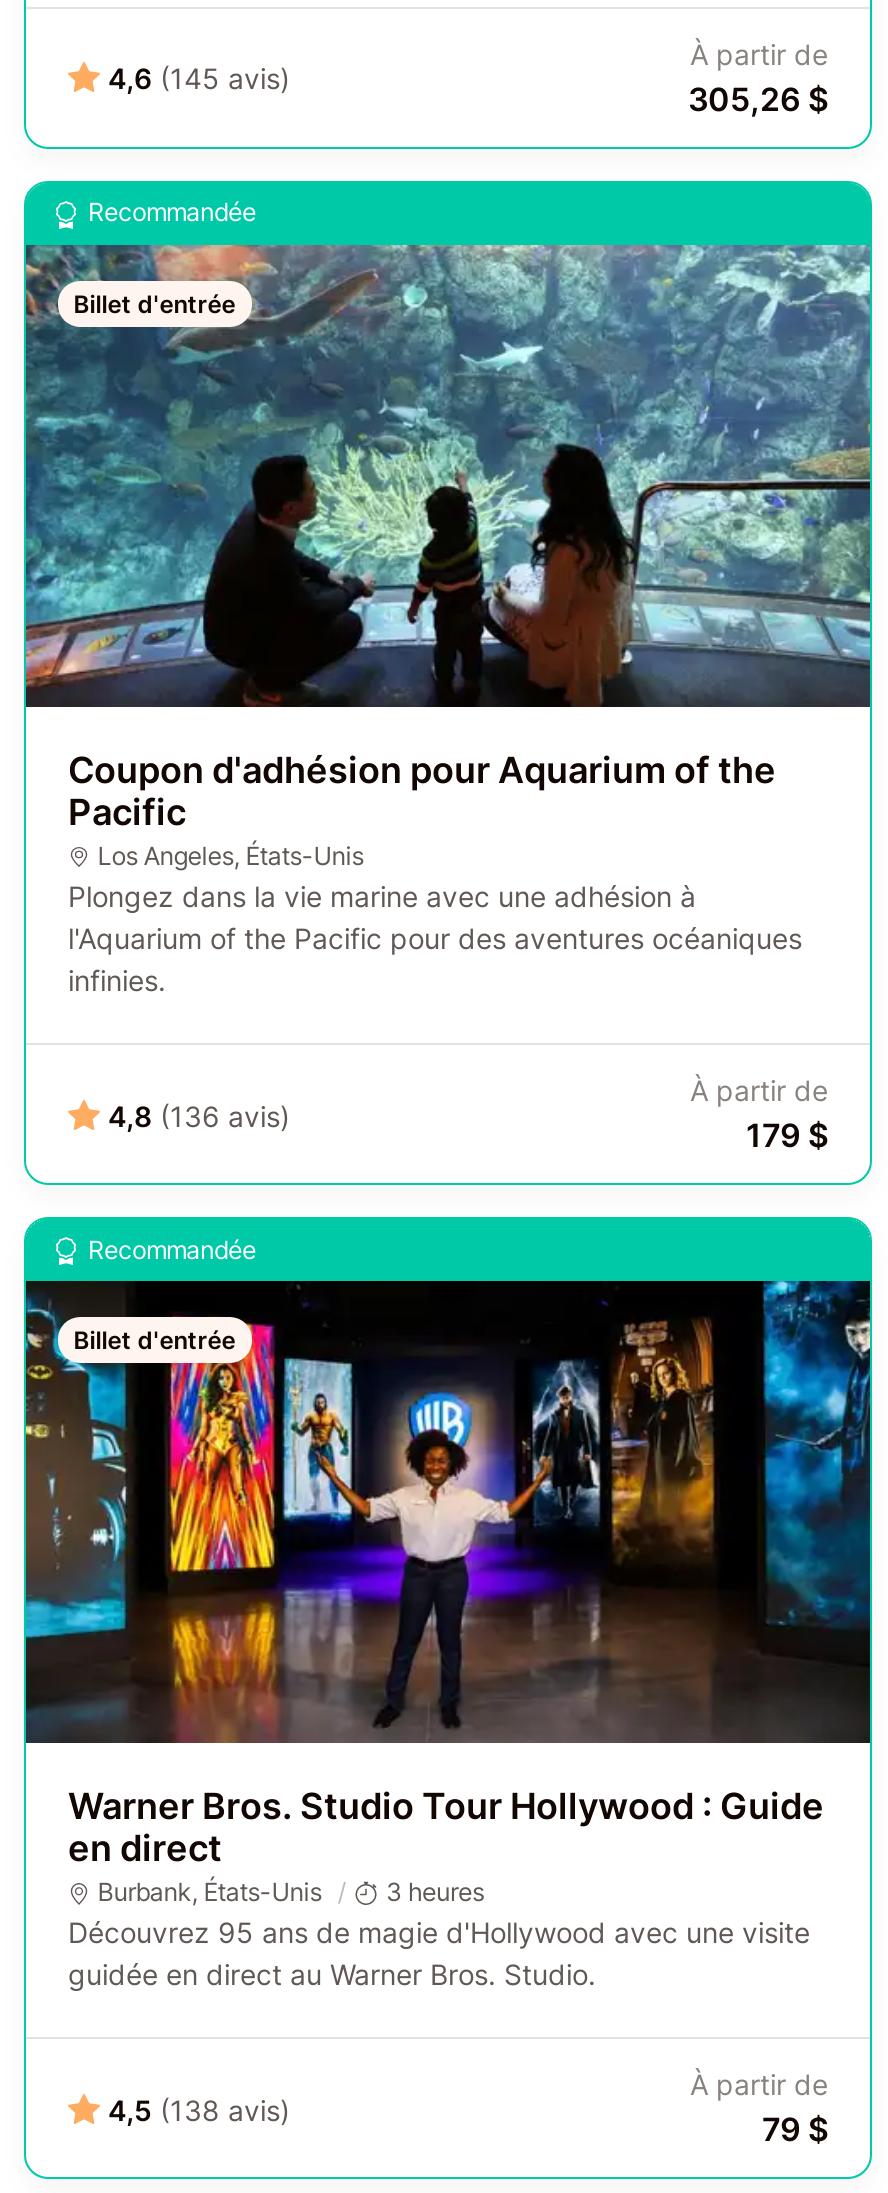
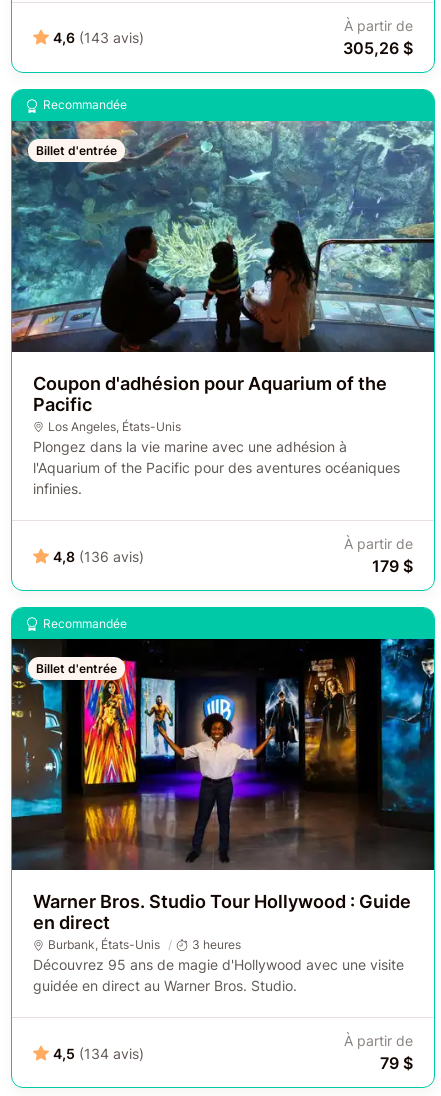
- 4,6 (145 avis)
+ 4,6 (143 avis)

- 4,5 (138 avis)
+ 4,5 (134 avis)
